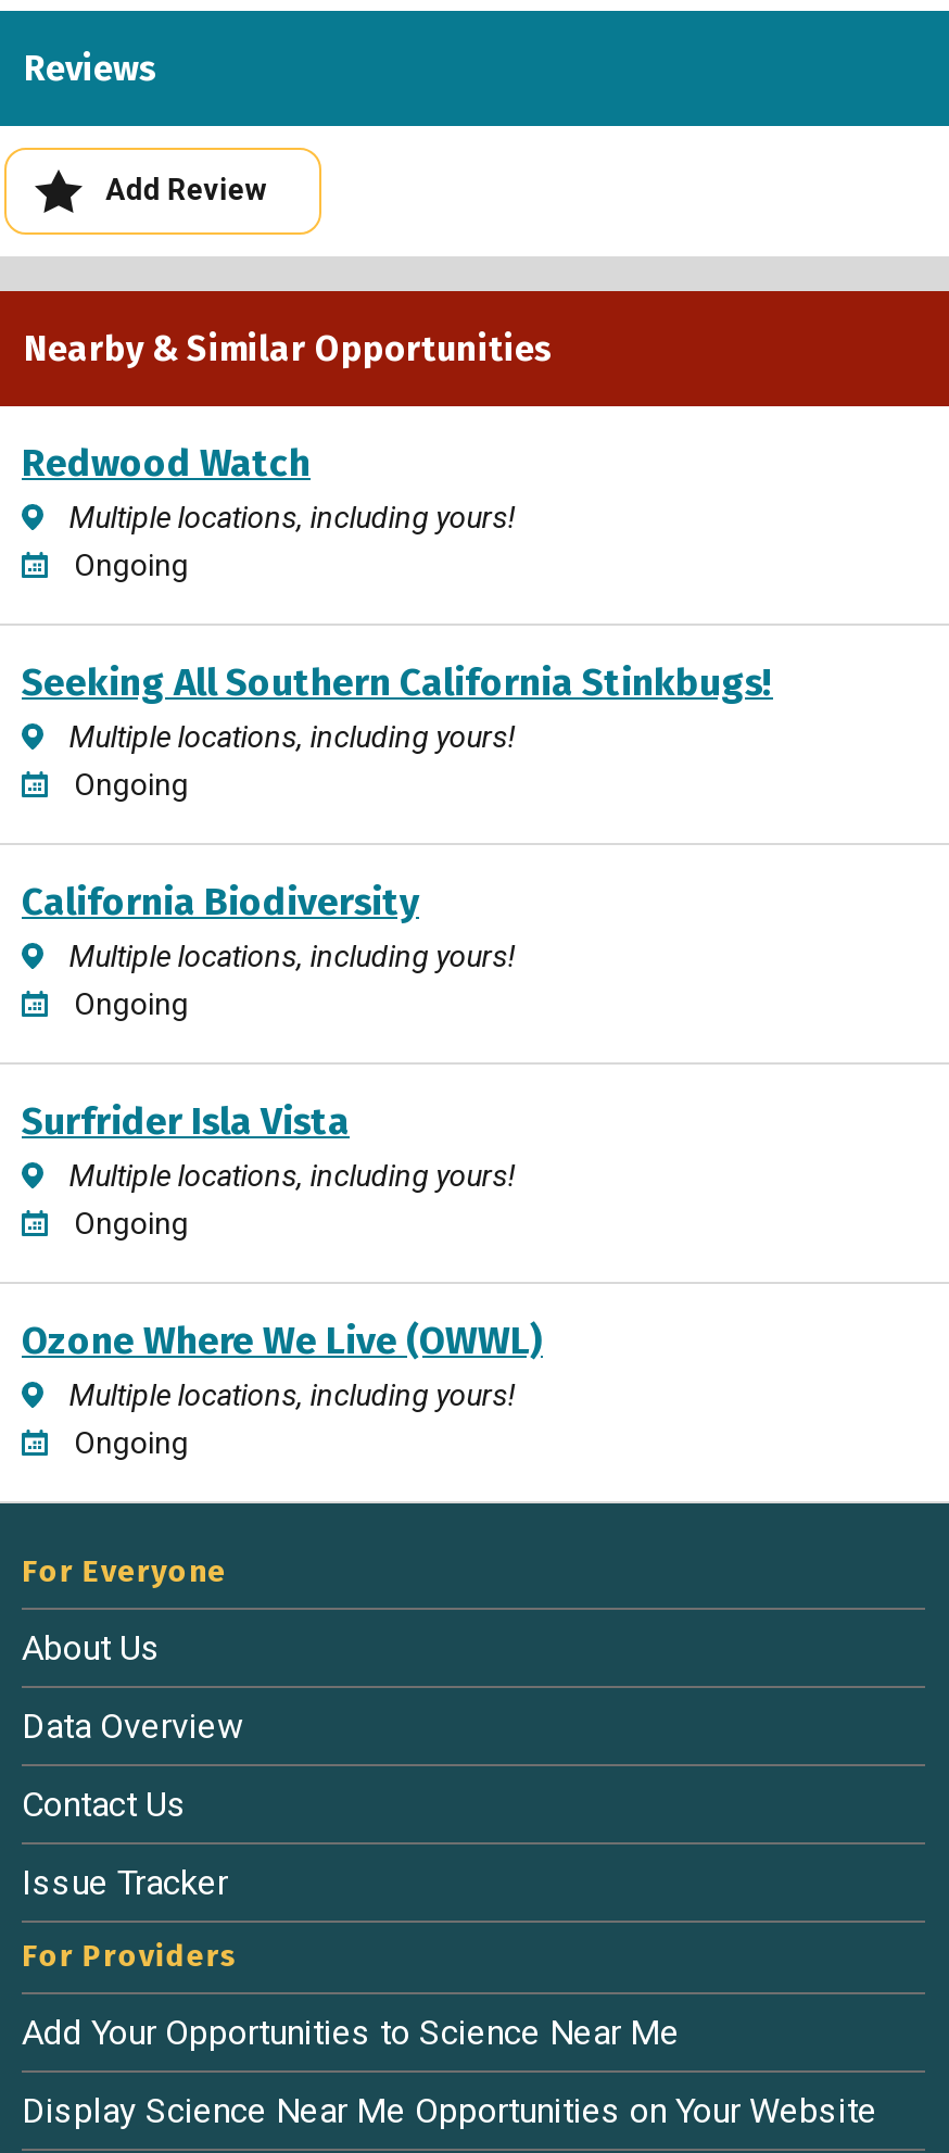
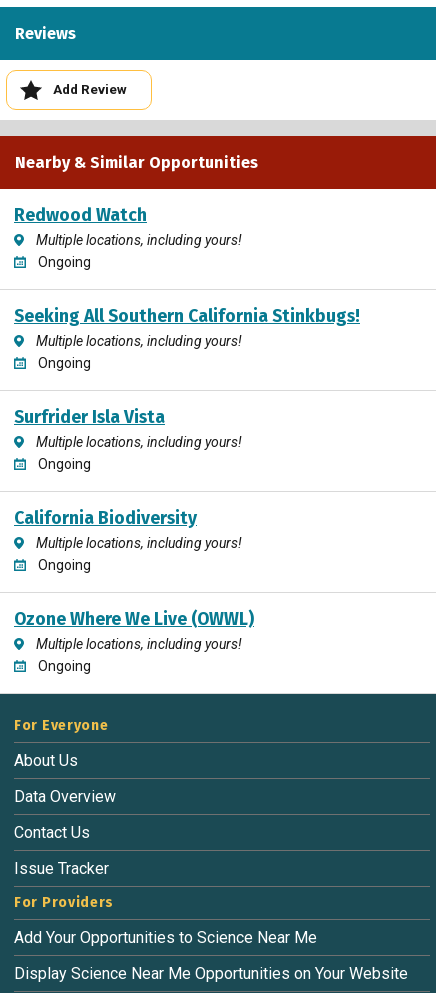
moved down: California Biodiversity

moved up: Surfrider Isla Vista
